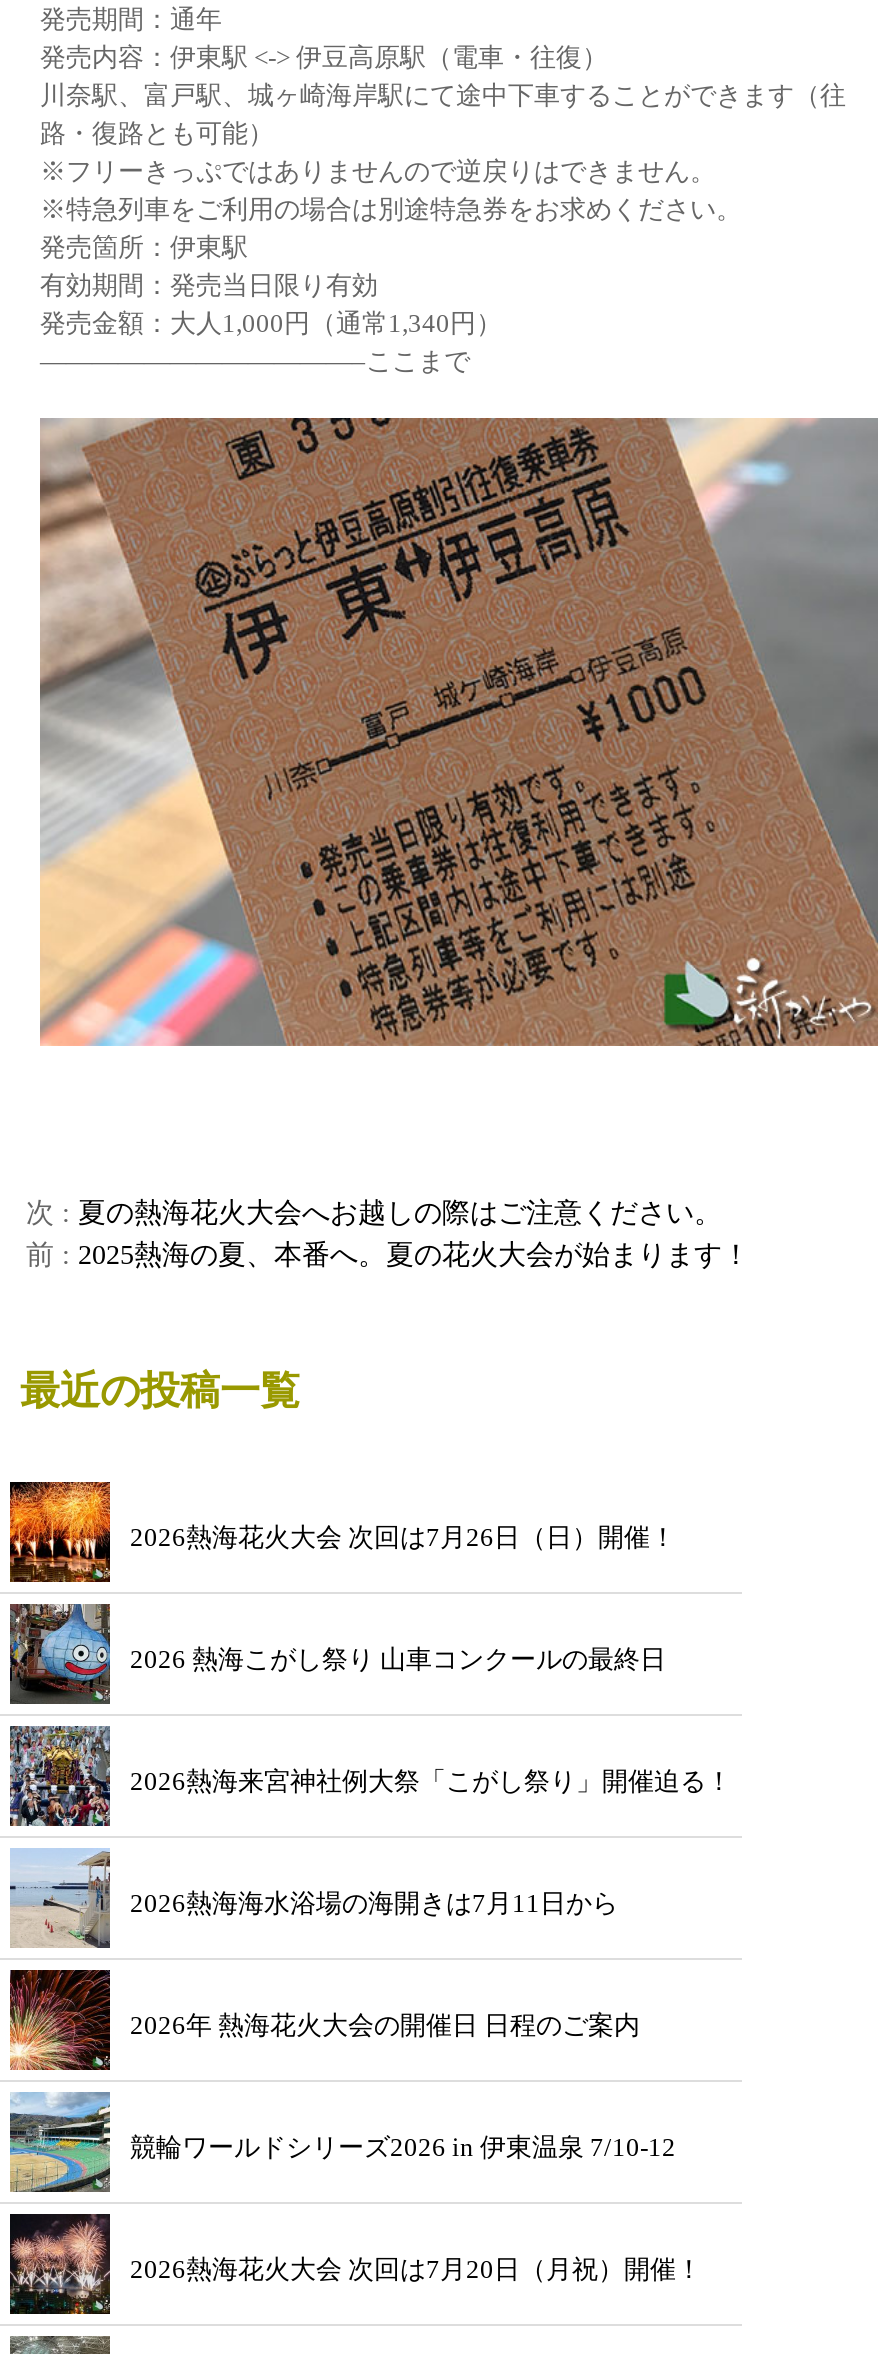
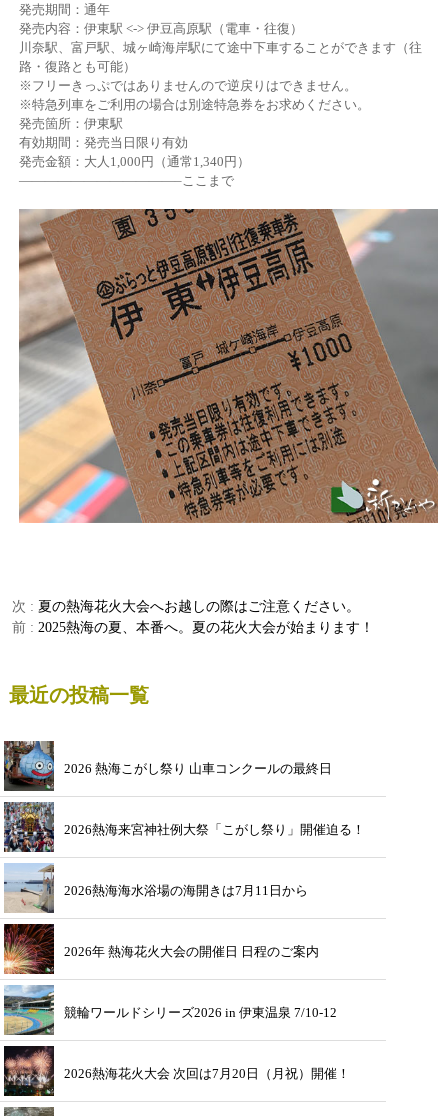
- [image]
- 2026熱海花火大会 次回は7月26日（日）開催！
